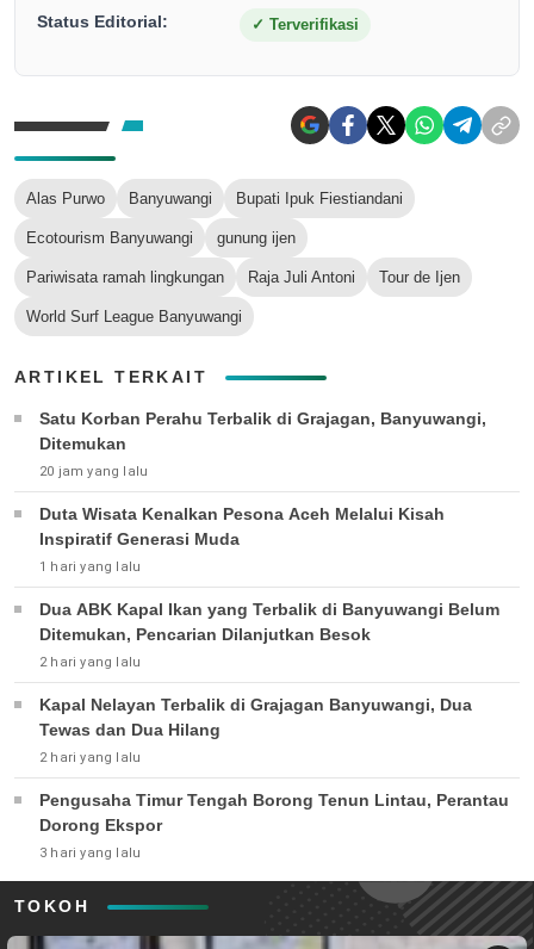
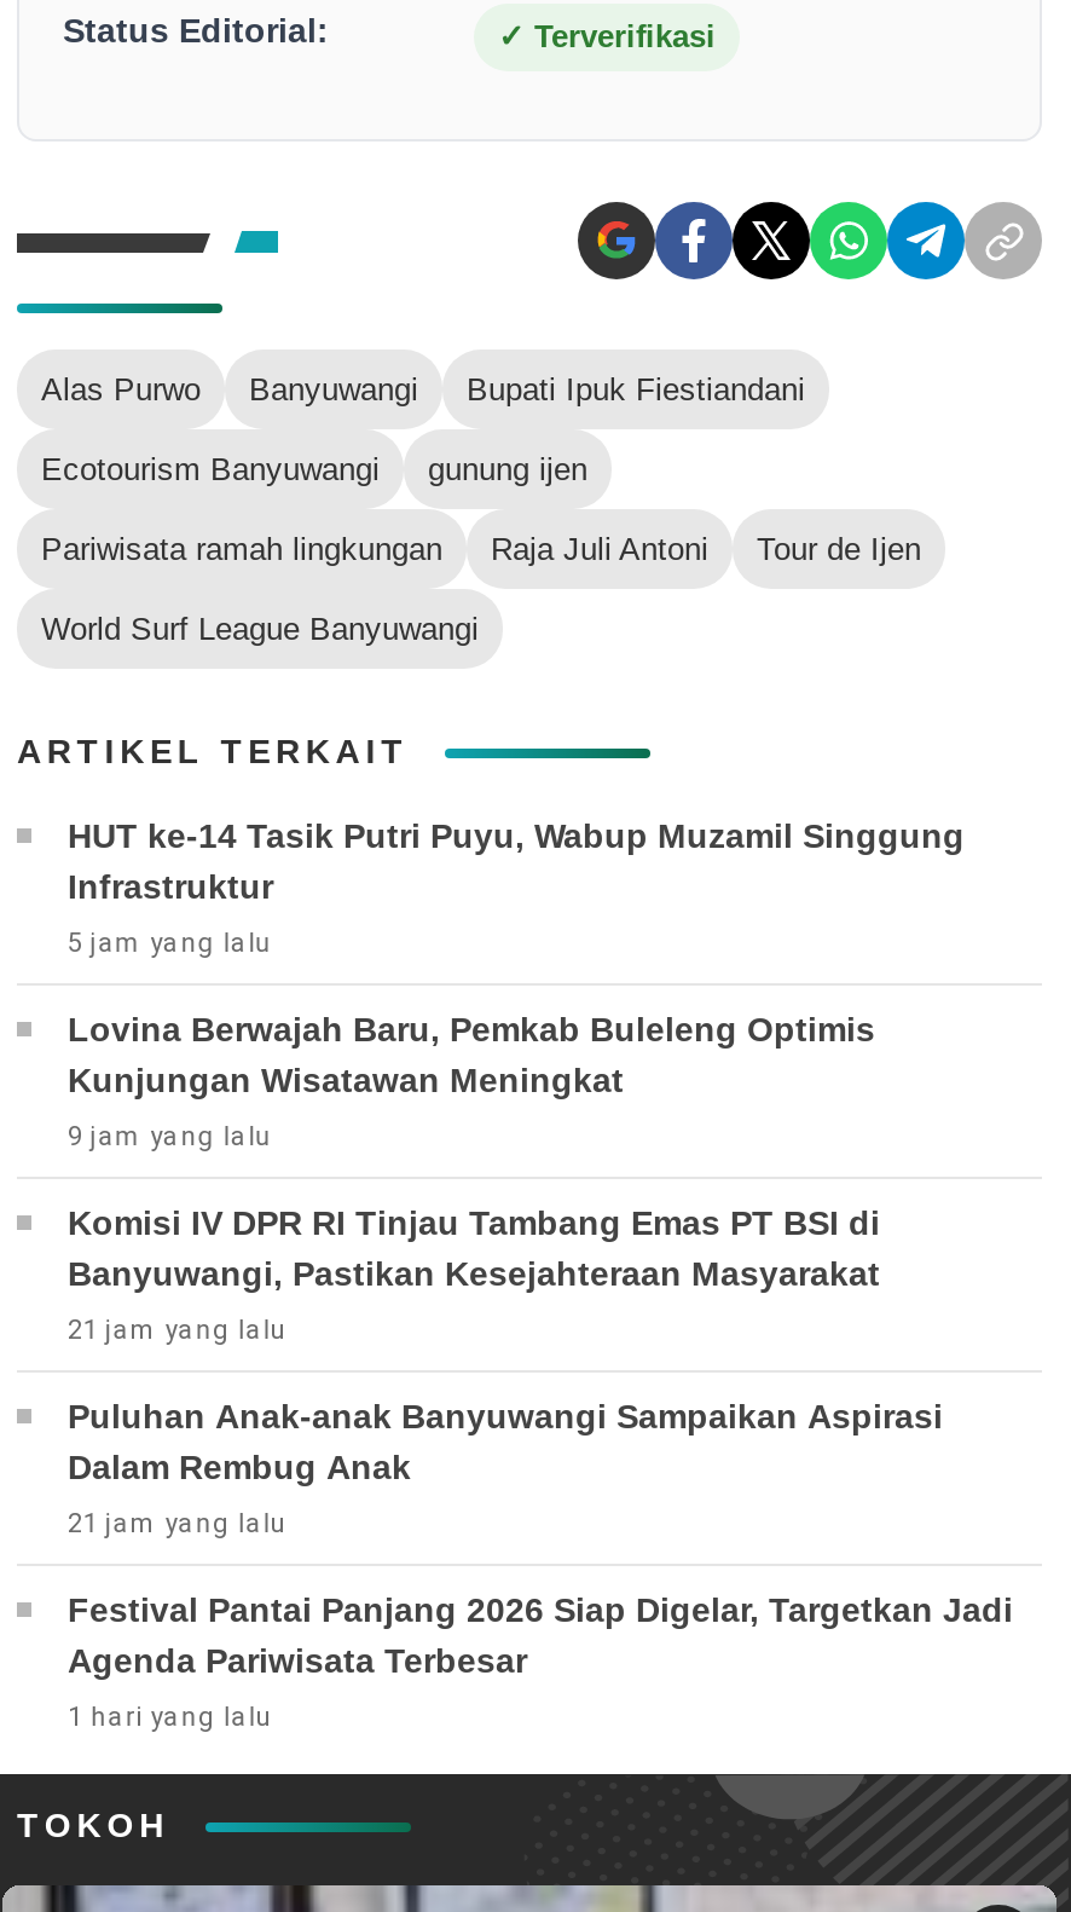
- Satu Korban Perahu Terbalik di Grajagan, Banyuwangi,
- Ditemukan
- 20 jam yang lalu
- Duta Wisata Kenalkan Pesona Aceh Melalui Kisah
- Inspiratif Generasi Muda
+ HUT ke-14 Tasik Putri Puyu, Wabup Muzamil Singgung
+ Infrastruktur
+ 5 jam yang lalu
+ Lovina Berwajah Baru, Pemkab Buleleng Optimis
+ Kunjungan Wisatawan Meningkat
+ 9 jam yang lalu
+ Komisi IV DPR RI Tinjau Tambang Emas PT BSI di
+ Banyuwangi, Pastikan Kesejahteraan Masyarakat
+ 21 jam yang lalu
+ Puluhan Anak-anak Banyuwangi Sampaikan Aspirasi
+ Dalam Rembug Anak
+ 21 jam yang lalu
+ Festival Pantai Panjang 2026 Siap Digelar, Targetkan Jadi
+ Agenda Pariwisata Terbesar

moved down: 1 hari yang lalu

- Dua ABK Kapal Ikan yang Terbalik di Banyuwangi Belum
- Ditemukan, Pencarian Dilanjutkan Besok
- 2 hari yang lalu
- Kapal Nelayan Terbalik di Grajagan Banyuwangi, Dua
- Tewas dan Dua Hilang
- 2 hari yang lalu
- Pengusaha Timur Tengah Borong Tenun Lintau, Perantau
- Dorong Ekspor
- 3 hari yang lalu
